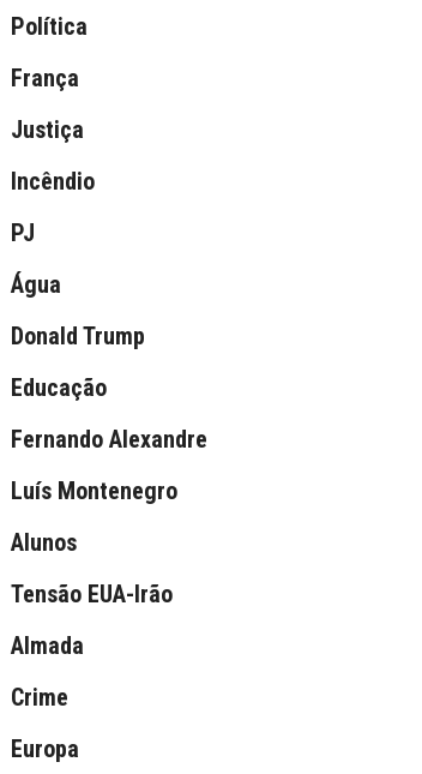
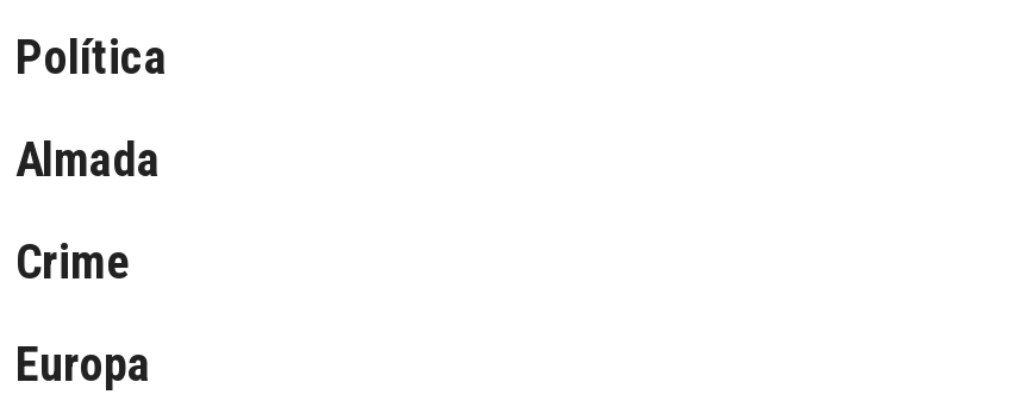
- França
- Justiça
- Incêndio
- PJ
- Água
- Donald Trump
- Educação
- Fernando Alexandre
- Luís Montenegro
- Alunos
- Tensão EUA-Irão
